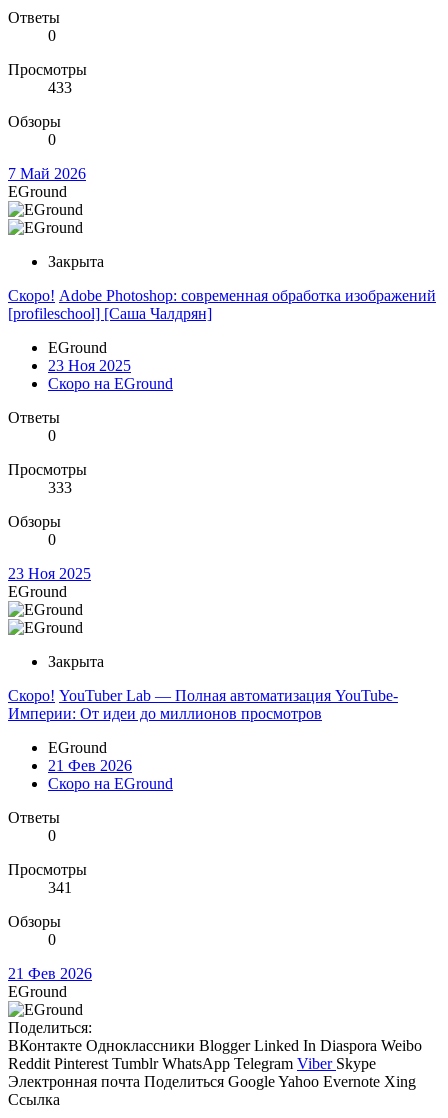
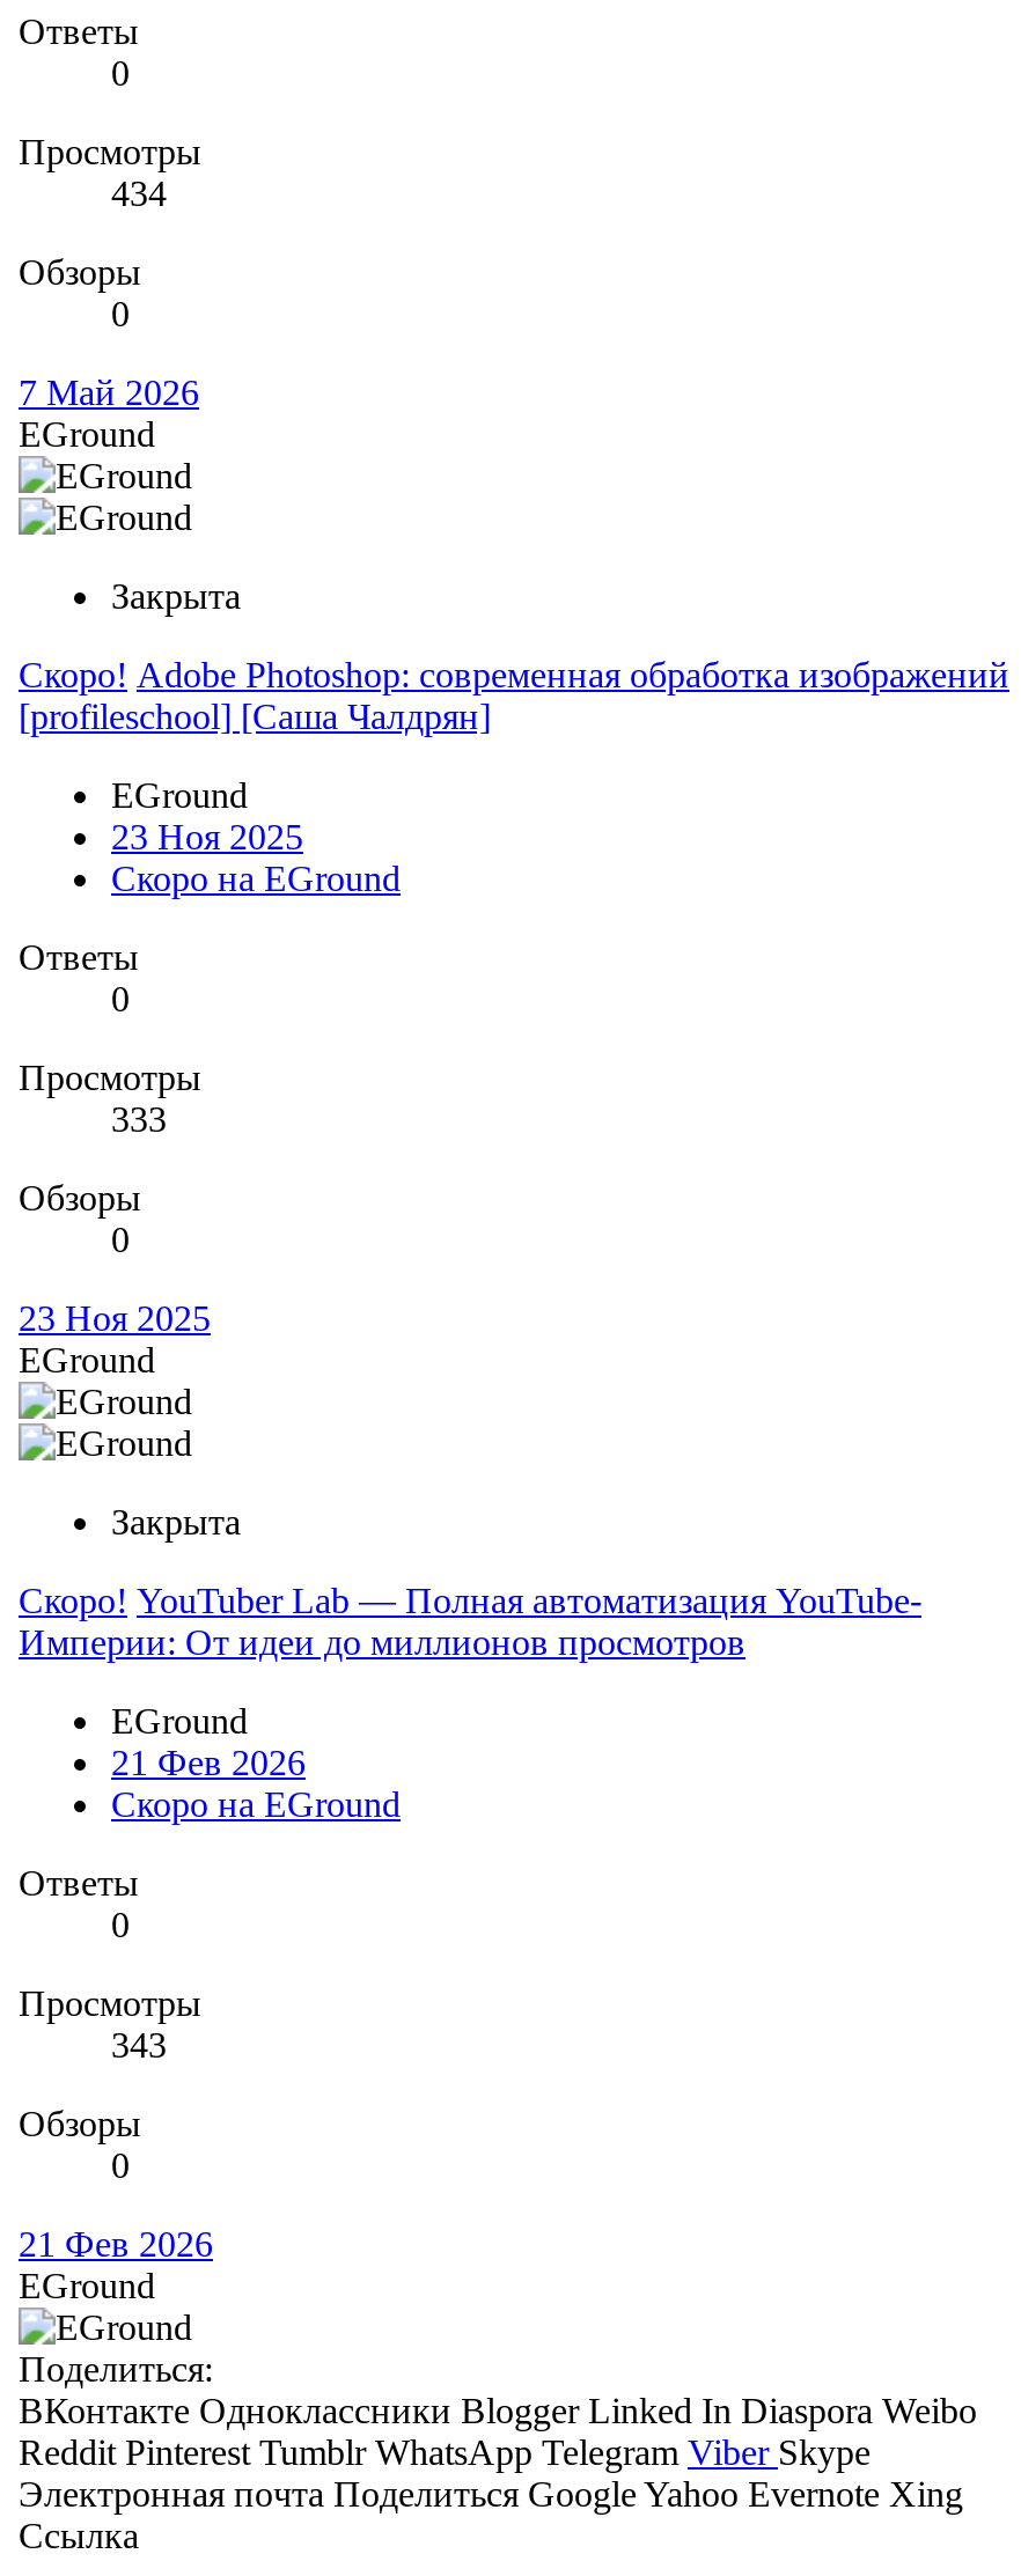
- 433
+ 434

- 341
+ 343
